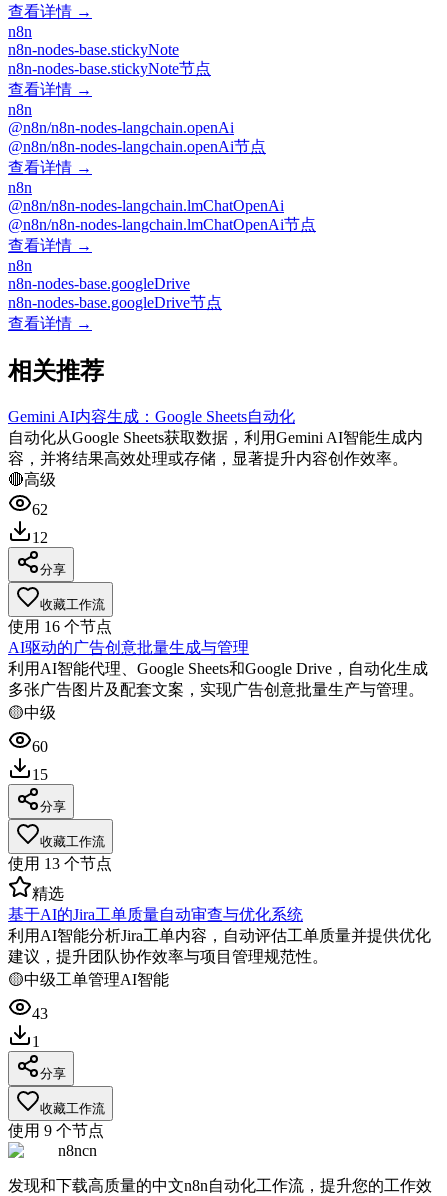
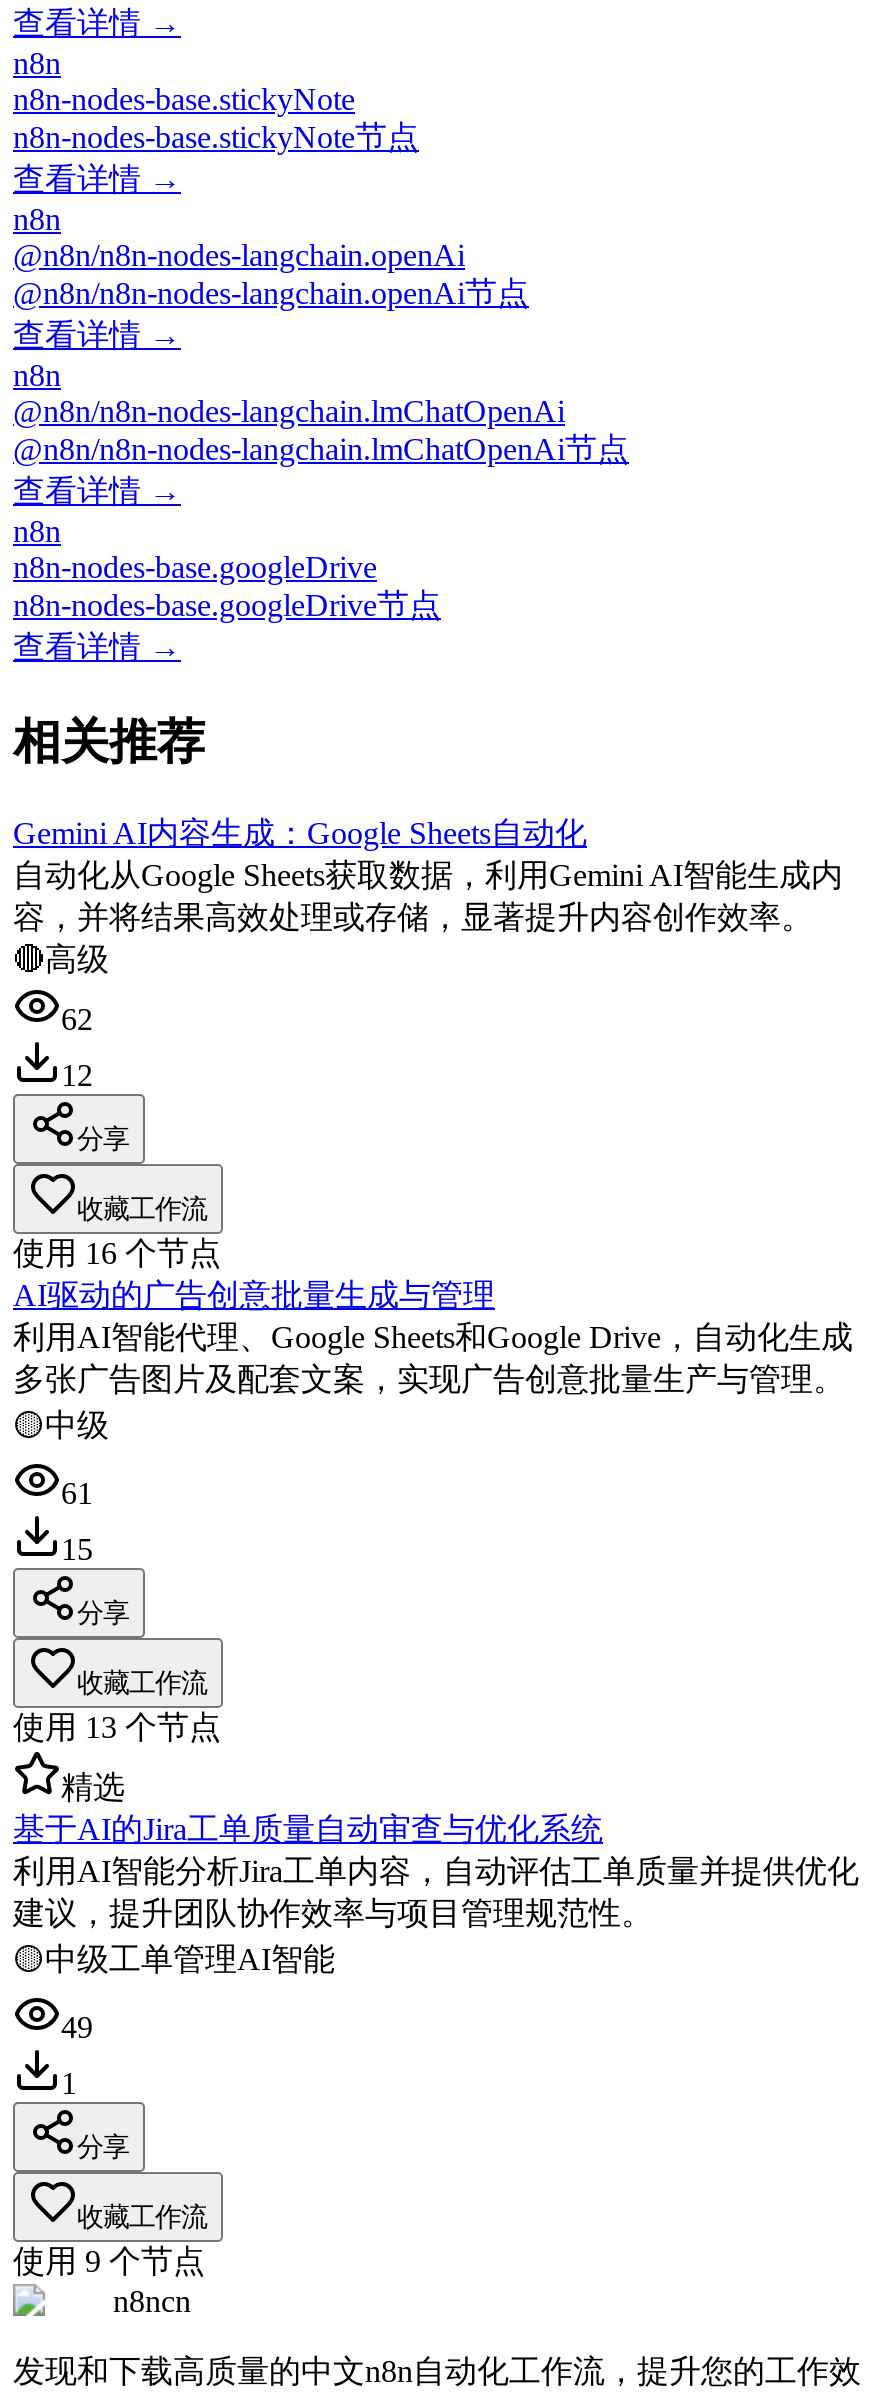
- 60
+ 61

- 43
+ 49
